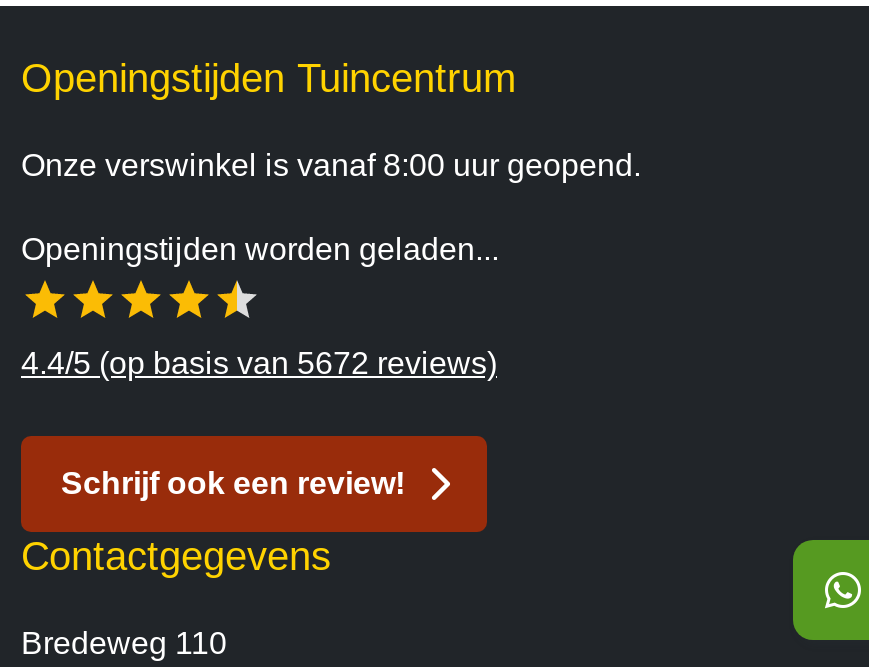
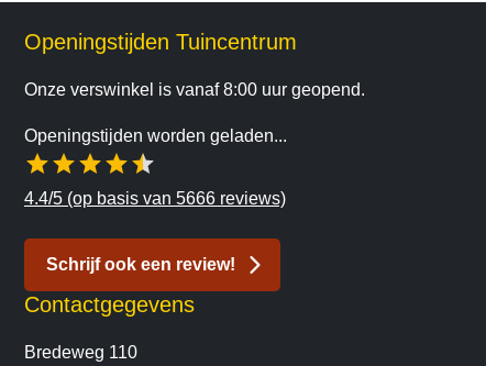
- 4.4/5 (op basis van 5672 reviews)
+ 4.4/5 (op basis van 5666 reviews)

- [image]
